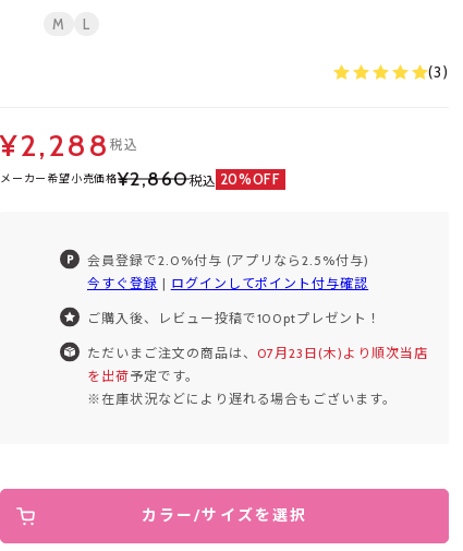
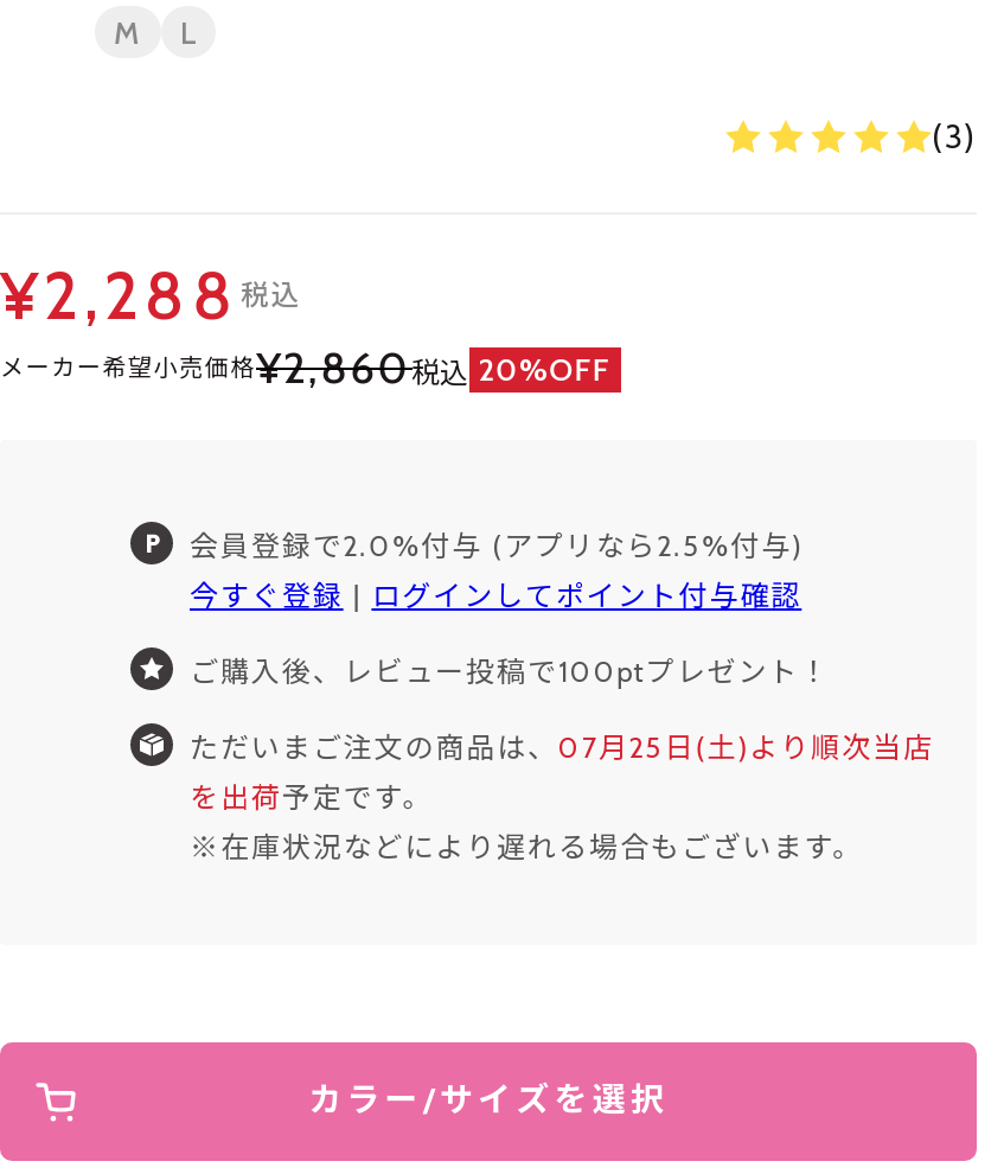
- ただいまご注文の商品は、07月23日(木)より順次当店
+ ただいまご注文の商品は、07月25日(土)より順次当店
